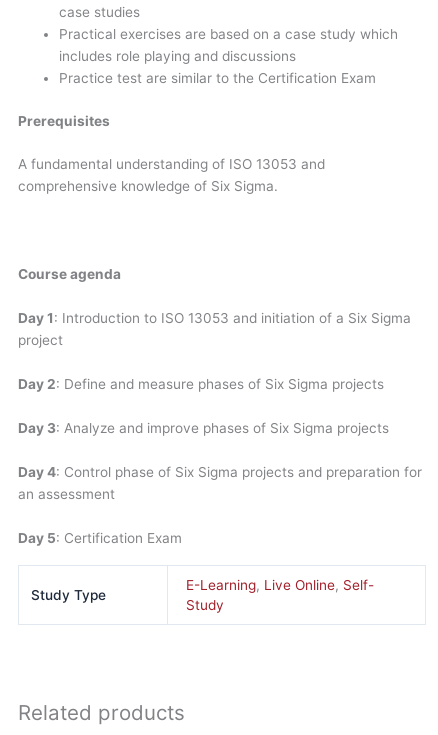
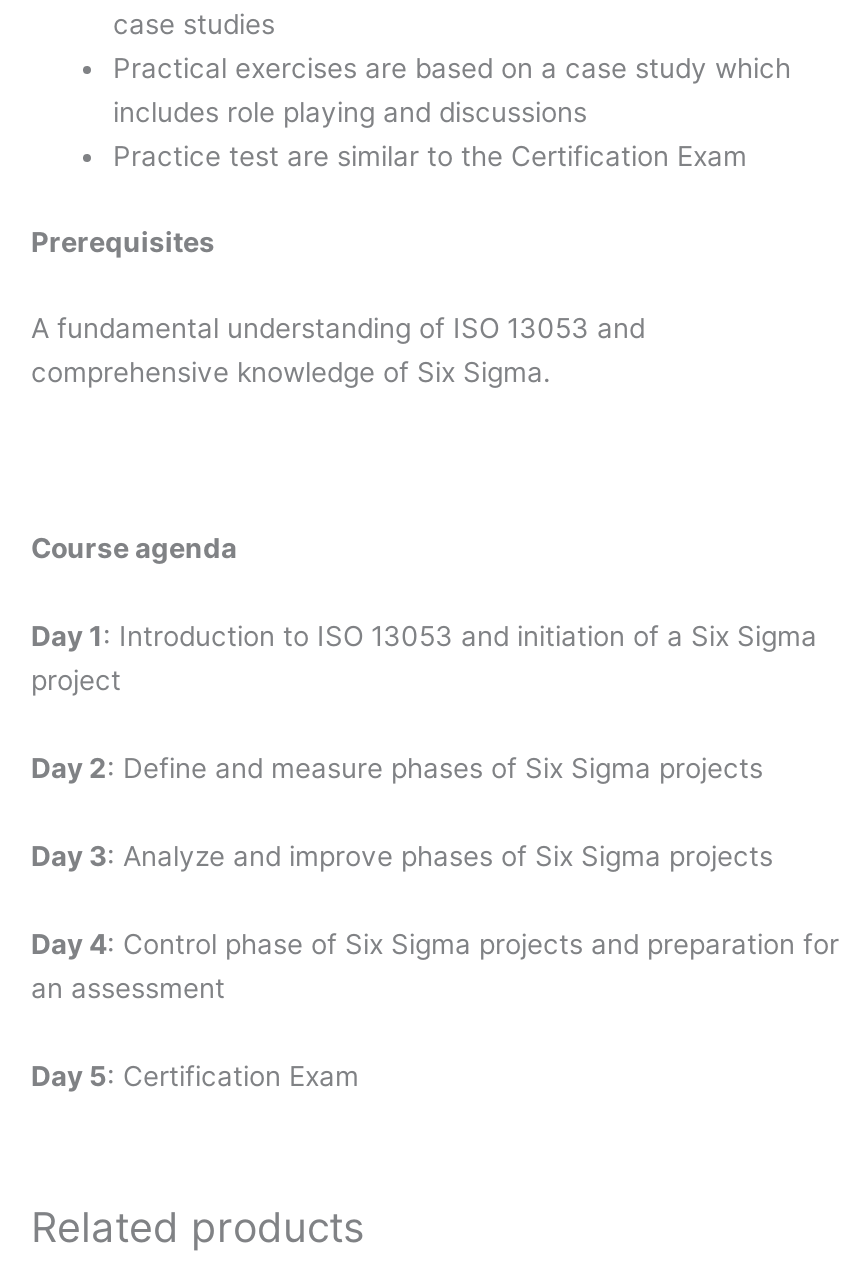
- E-Learning, Live Online, Self-
- Study

- Study Type
